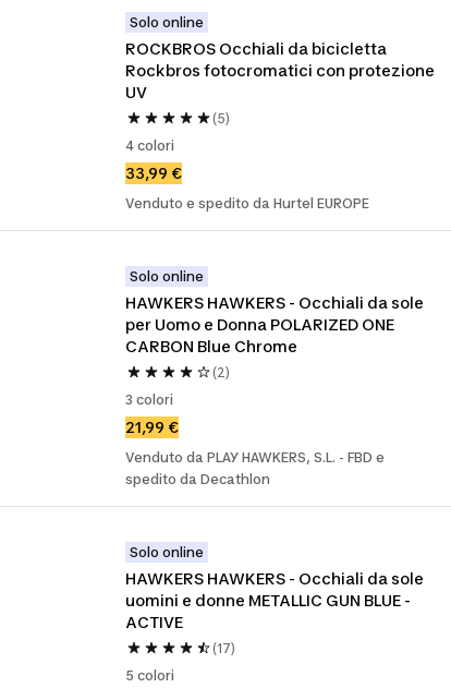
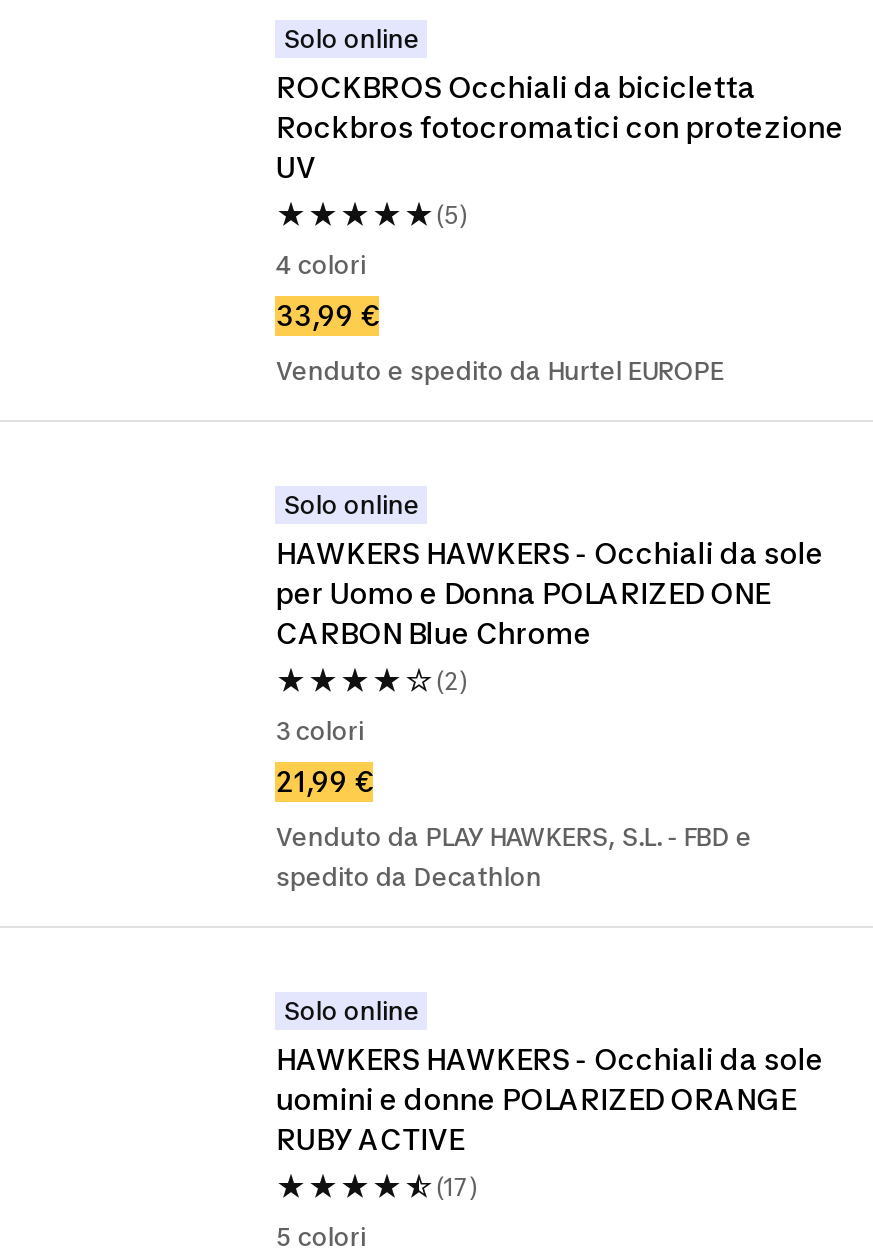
- uomini e donne METALLIC GUN BLUE -
- ACTIVE
+ uomini e donne POLARIZED ORANGE
+ RUBY ACTIVE
